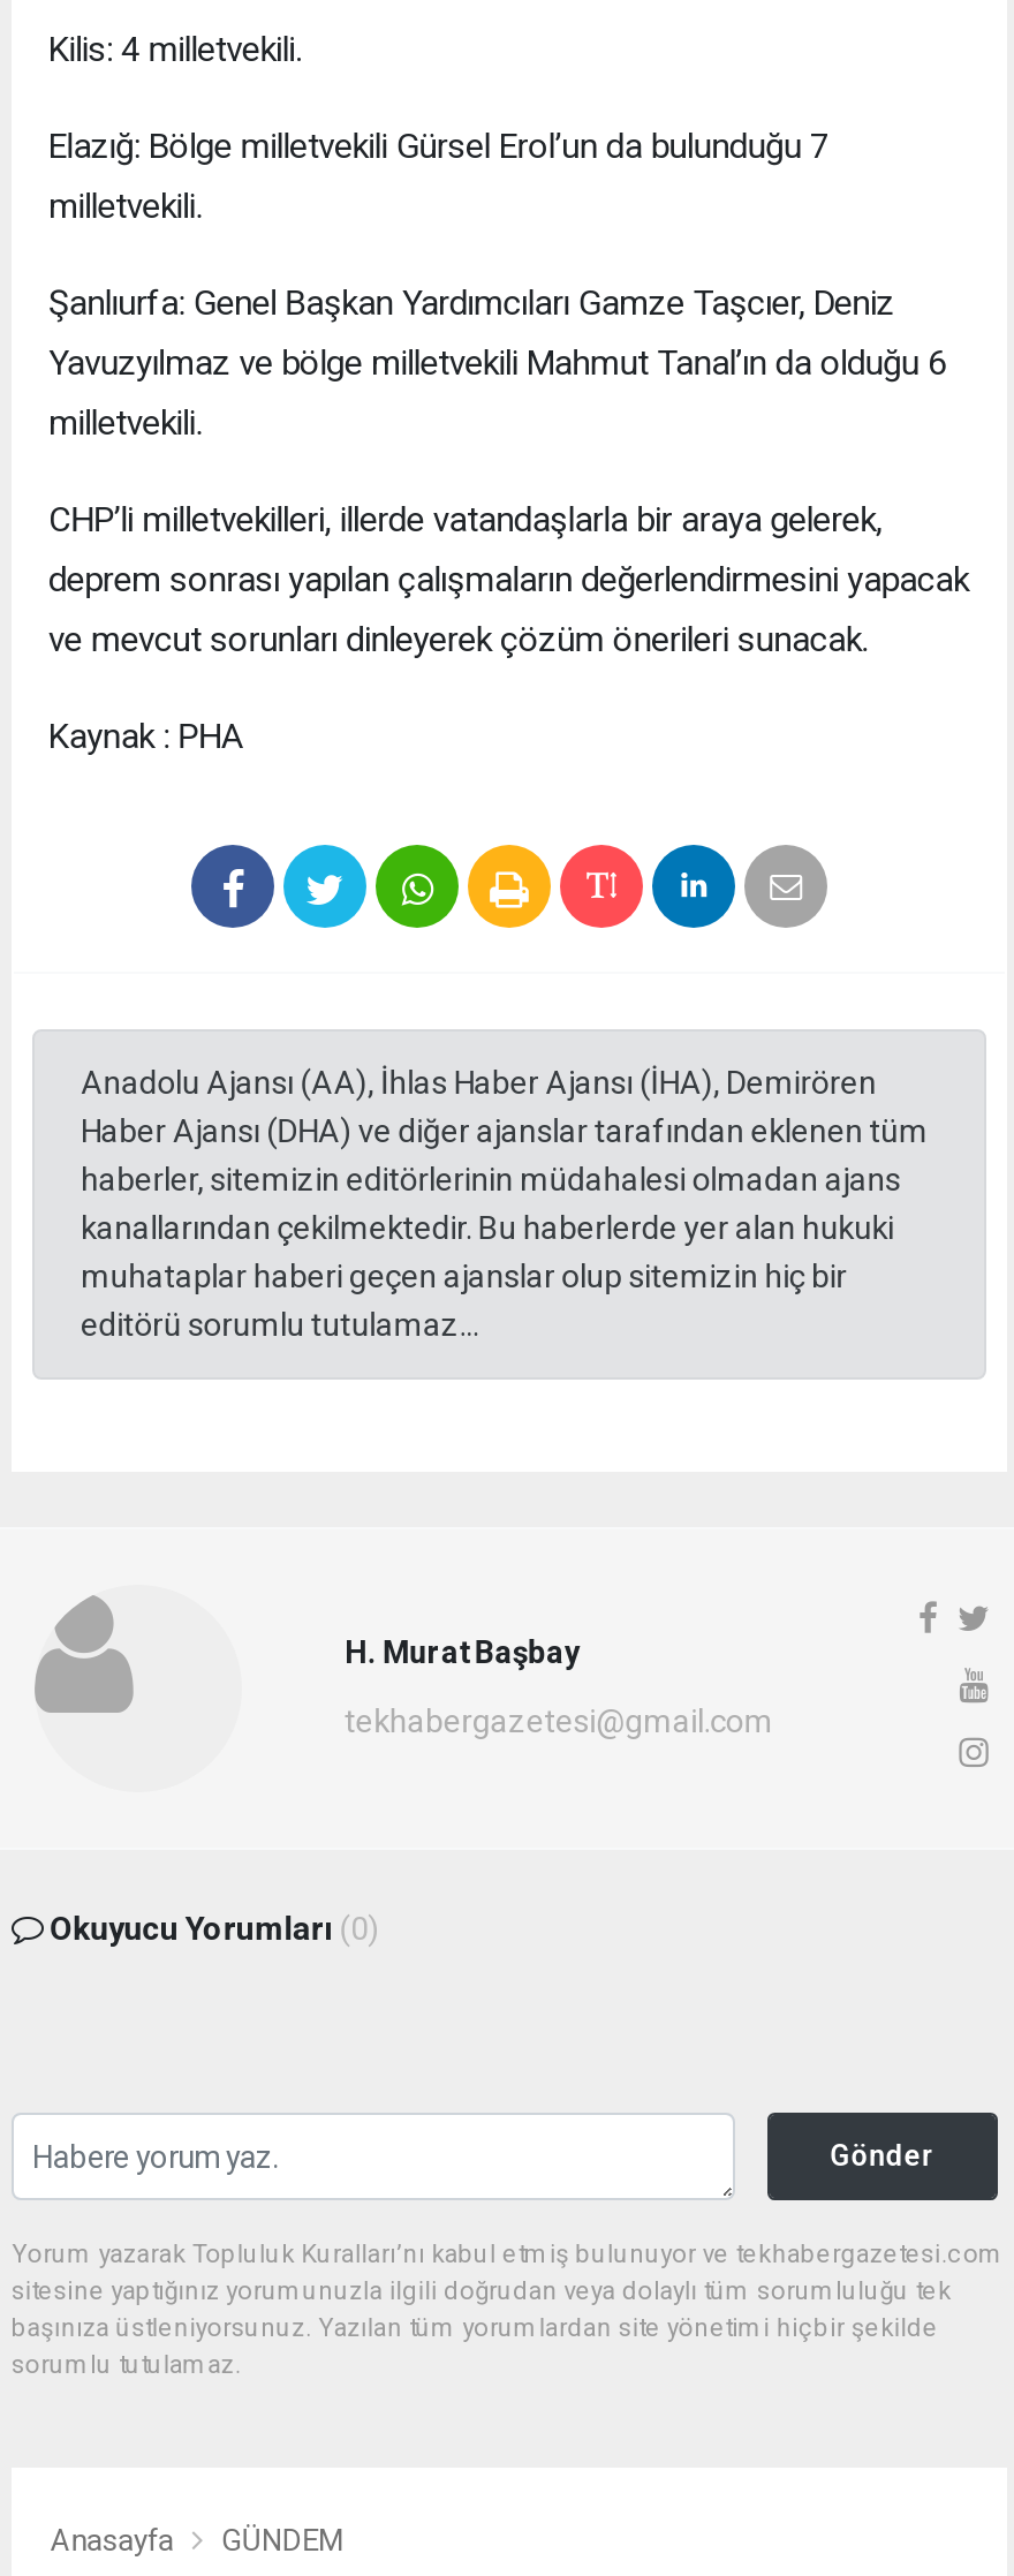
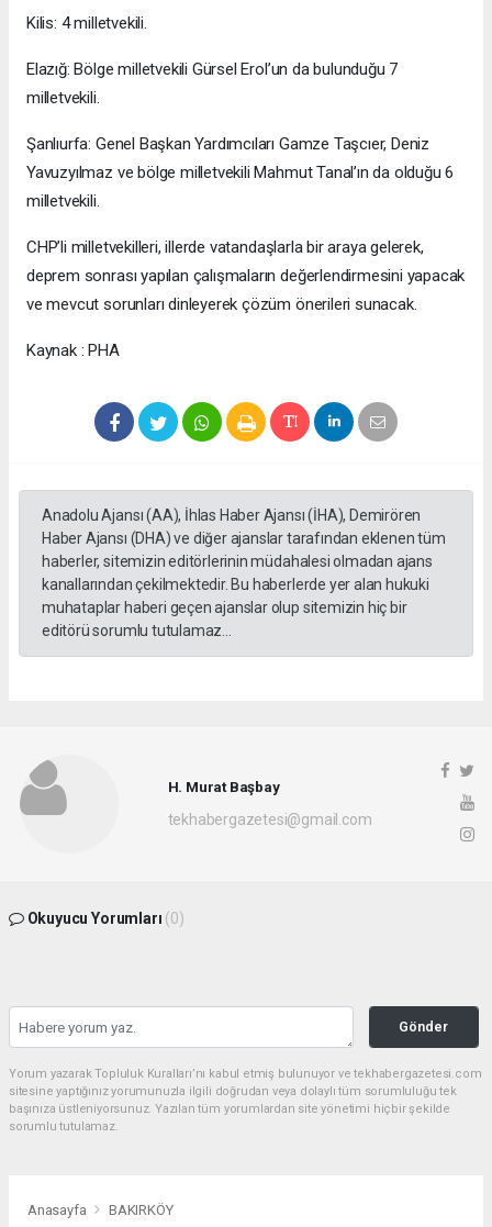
- GÜNDEM
+ BAKIRKÖY
